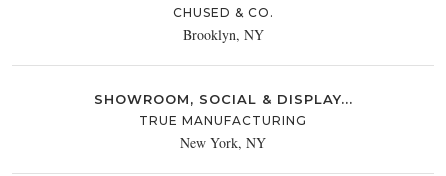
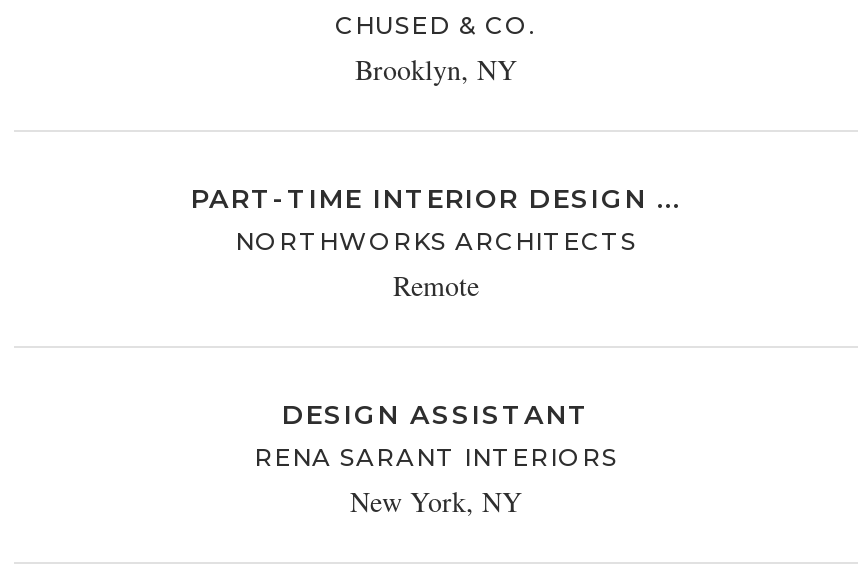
- SHOWROOM, SOCIAL & DISPLAY...
- TRUE MANUFACTURING
+ PART-TIME INTERIOR DESIGN ...
+ NORTHWORKS ARCHITECTS
+ Remote
+ DESIGN ASSISTANT
+ RENA SARANT INTERIORS
